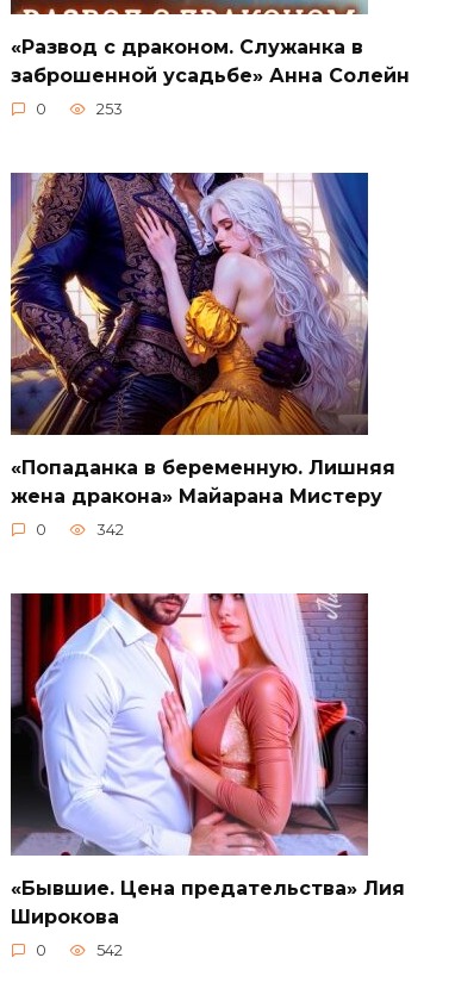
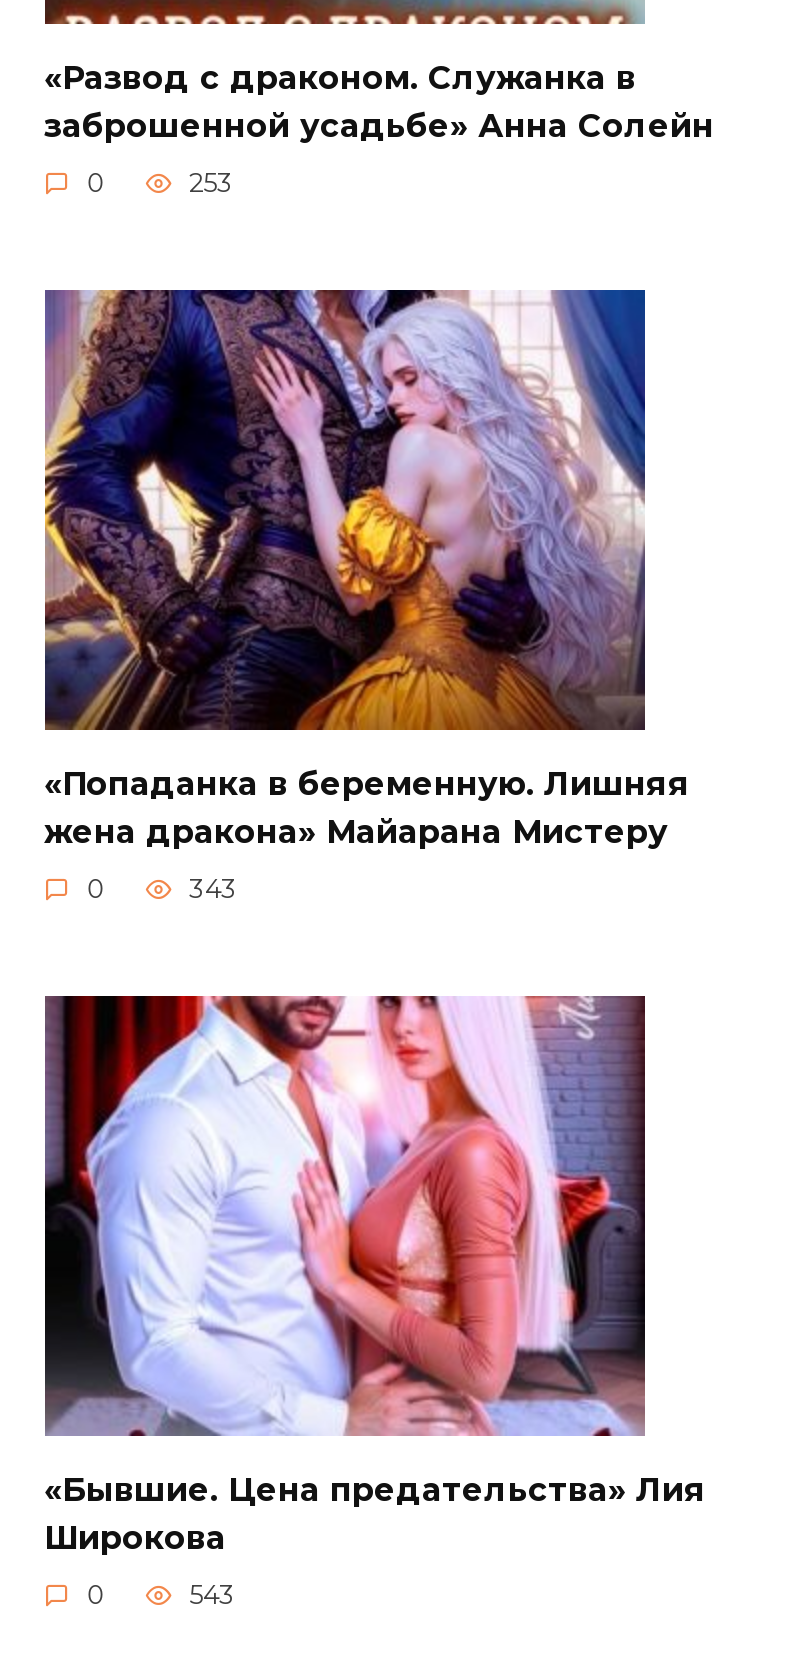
- 342
+ 343

- 542
+ 543
